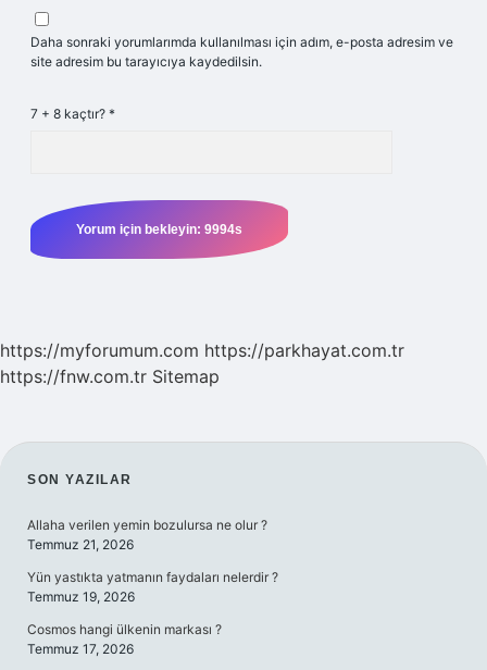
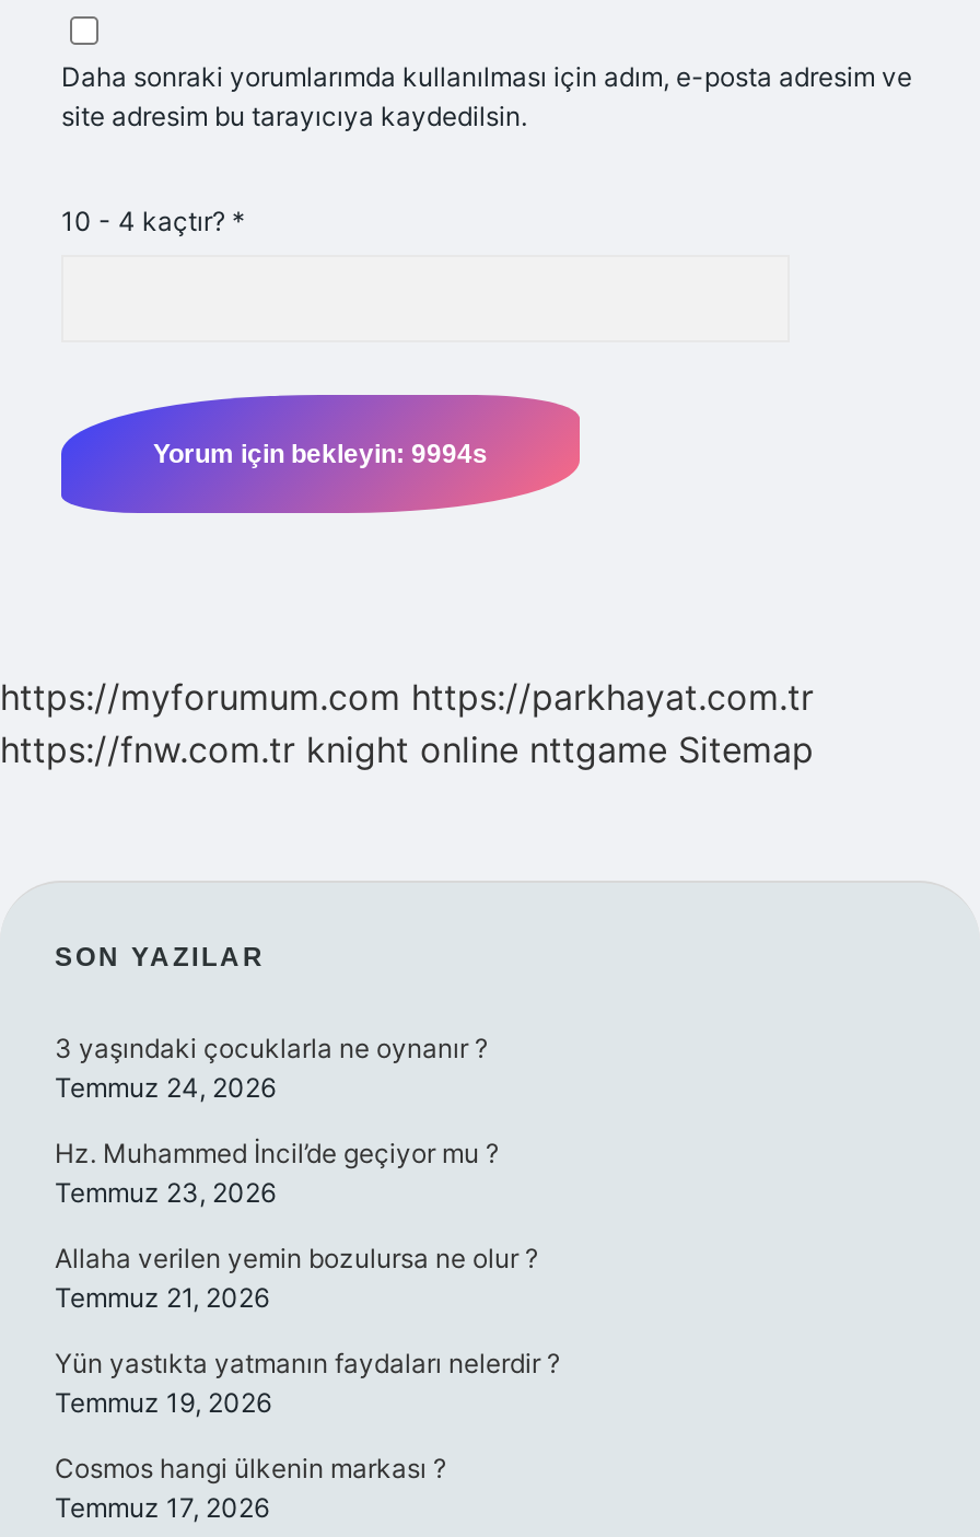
- 7 + 8 kaçtır? *
+ 10 - 4 kaçtır? *

- https://fnw.com.tr Sitemap
+ https://fnw.com.tr knight online nttgame Sitemap

+ 3 yaşındaki çocuklarla ne oynanır ?
+ Temmuz 24, 2026
+ Hz. Muhammed İncil’de geçiyor mu ?
+ Temmuz 23, 2026
